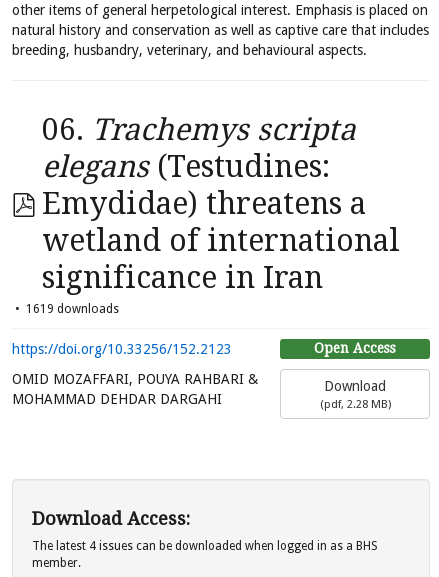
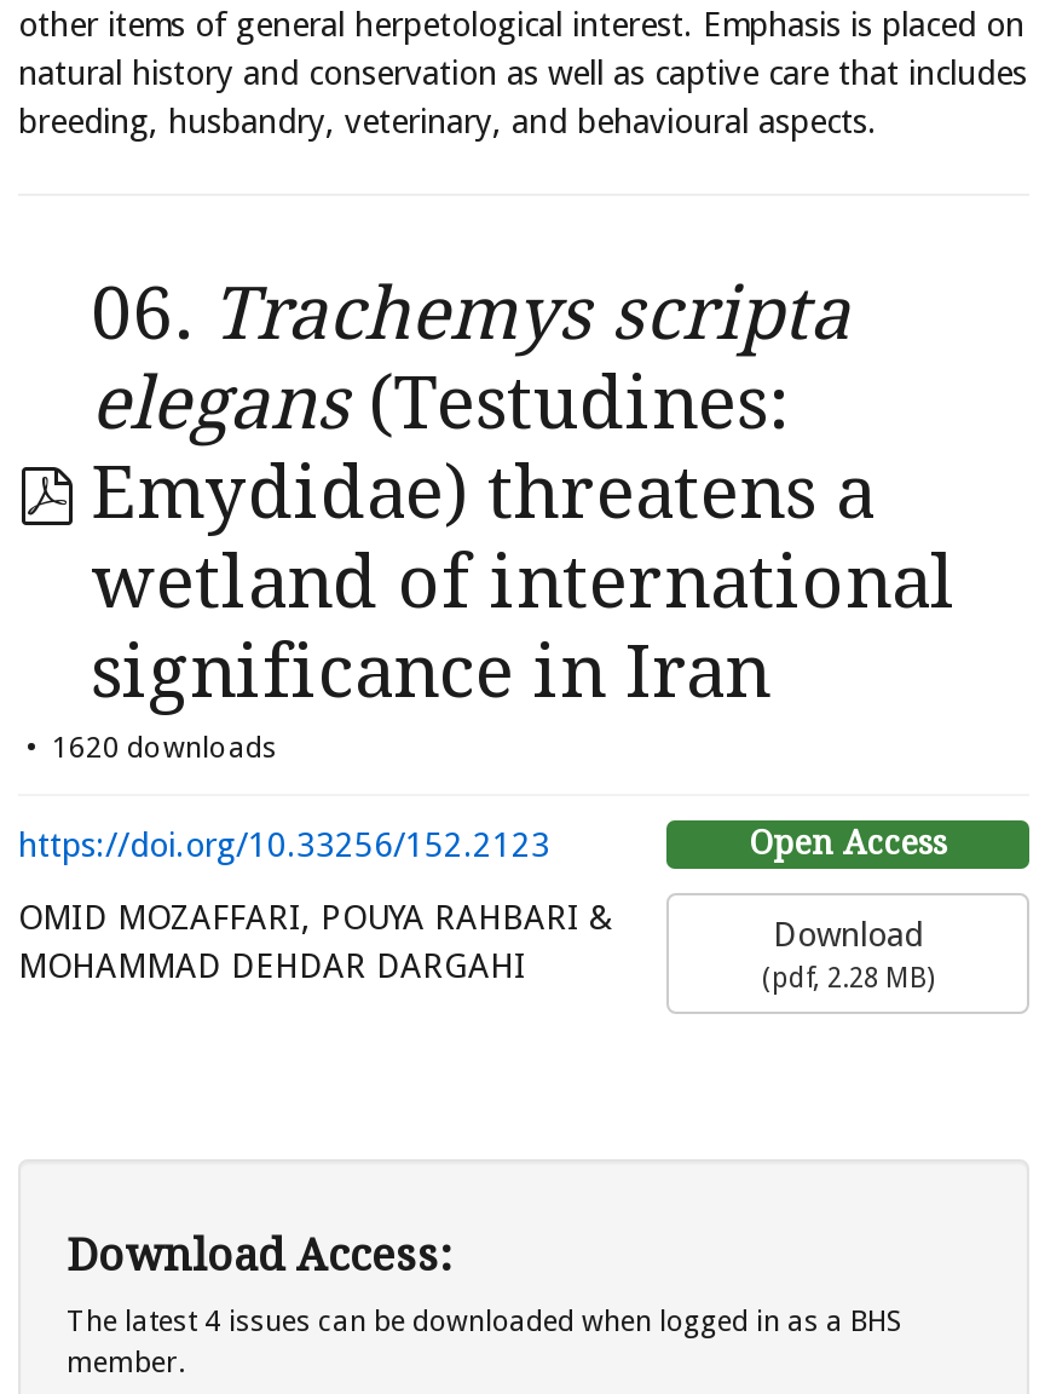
- 1619 downloads
+ 1620 downloads
